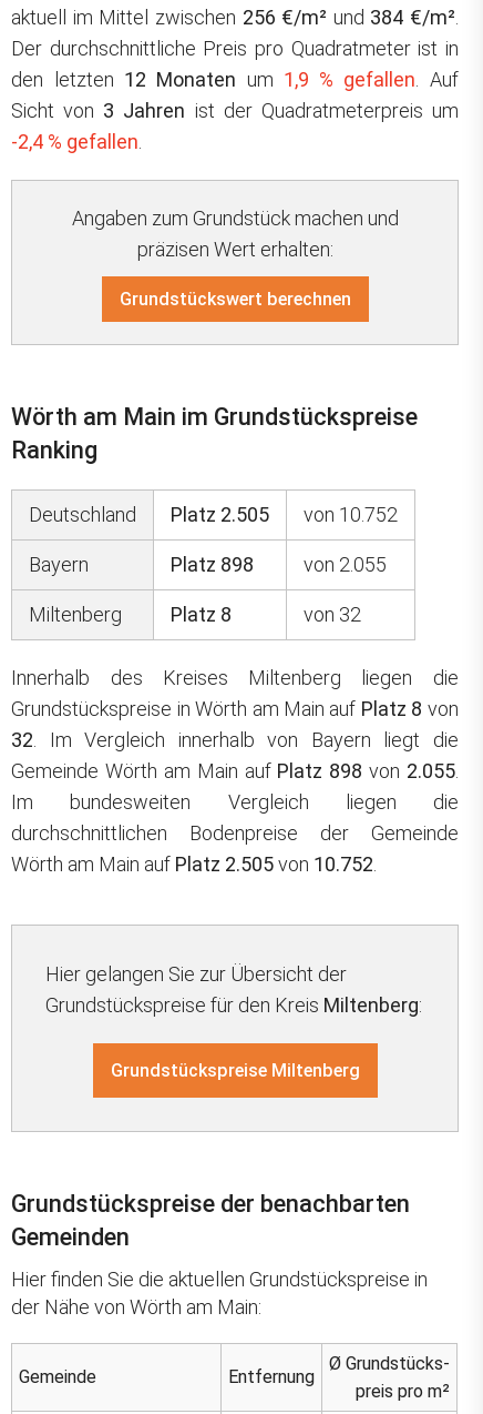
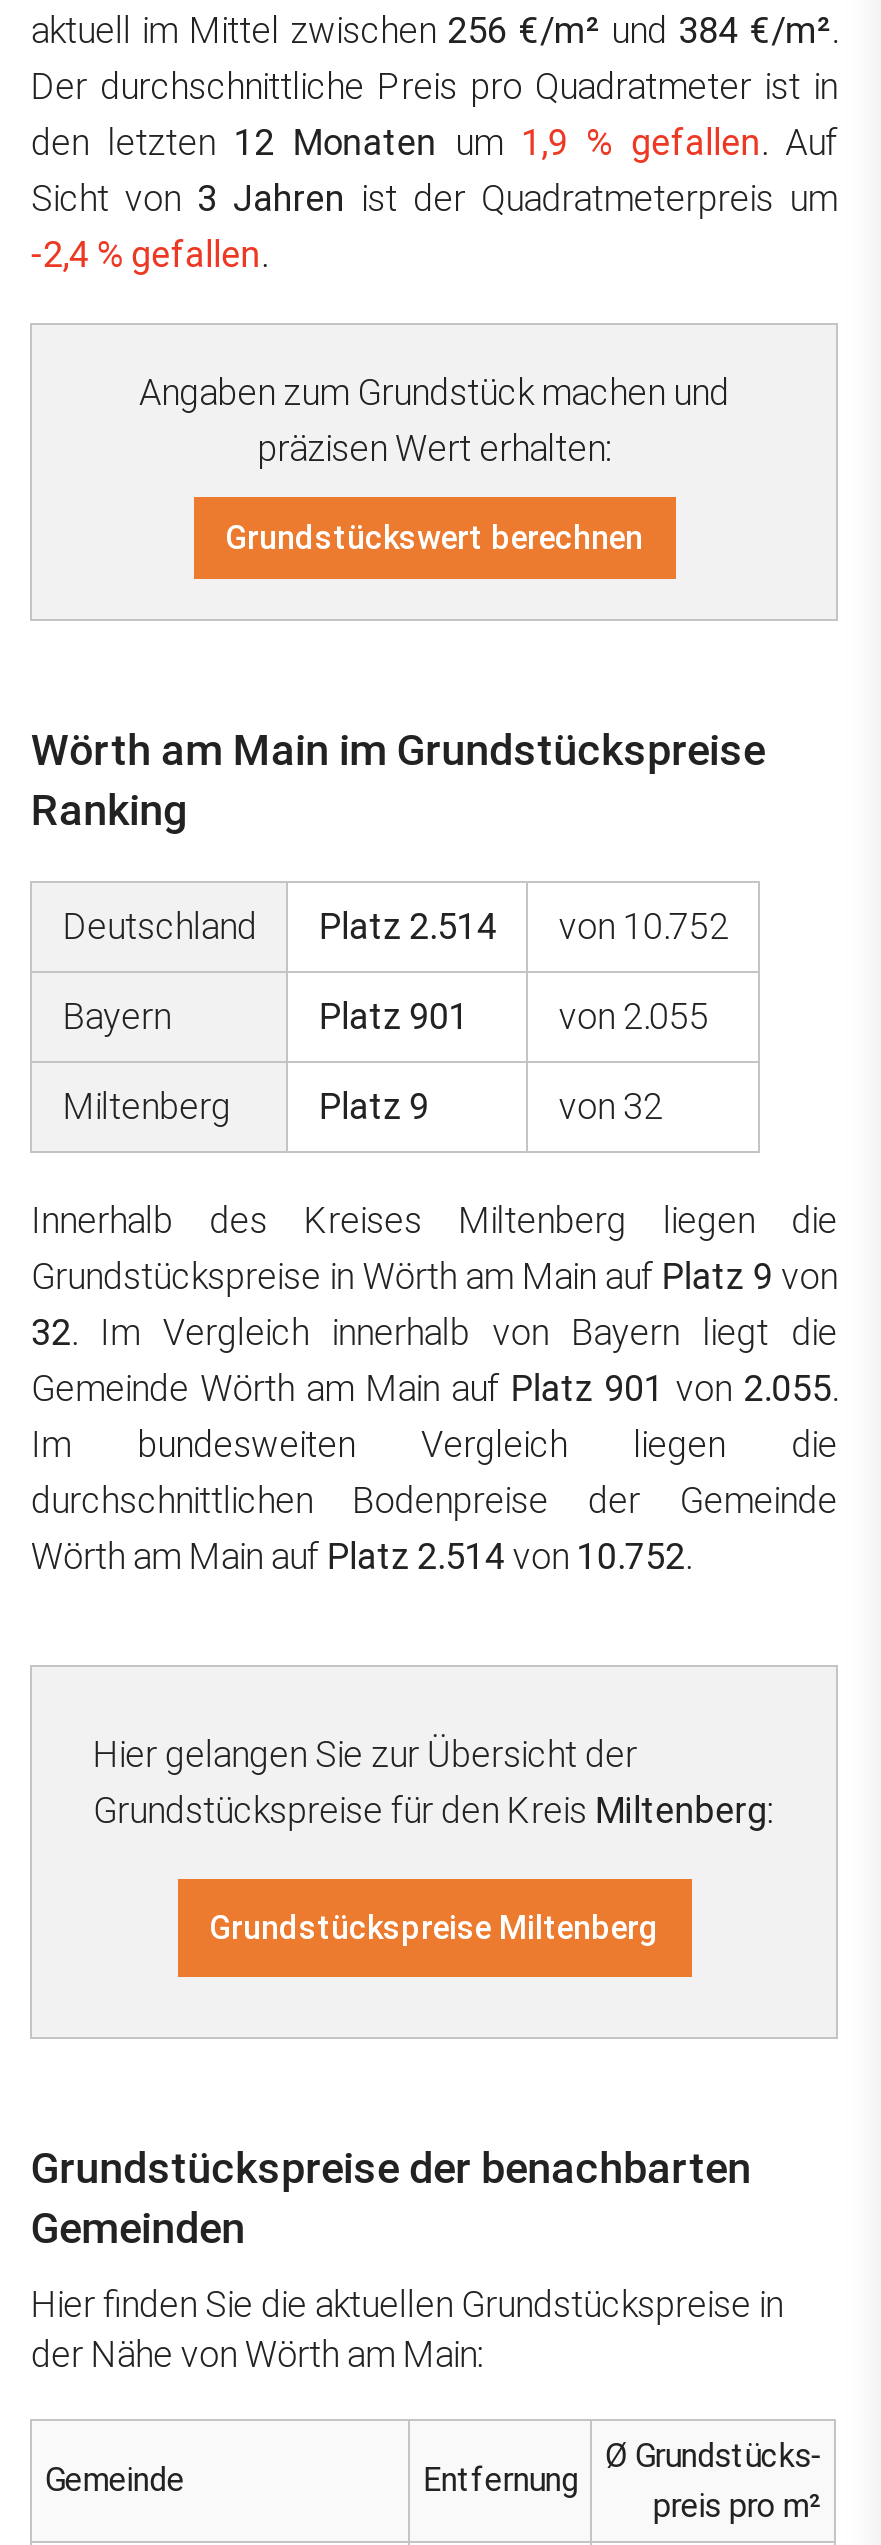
- Deutschland Platz 2.505 von 10.752
+ Deutschland Platz 2.514 von 10.752

- Platz 898
+ Platz 901

- Platz 8
+ Platz 9

- Grundstückspreise in Wörth am Main auf Platz 8 von
+ Grundstückspreise in Wörth am Main auf Platz 9 von

- Gemeinde Wörth am Main auf Platz 898 von 2.055.
+ Gemeinde Wörth am Main auf Platz 901 von 2.055.

- Wörth am Main auf Platz 2.505 von 10.752.
+ Wörth am Main auf Platz 2.514 von 10.752.
